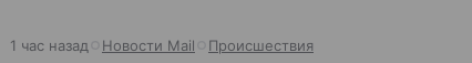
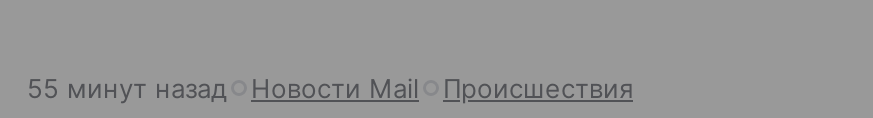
- 1 час назад Новости Mail Происшествия
+ 55 минут назад Новости Mail Происшествия
